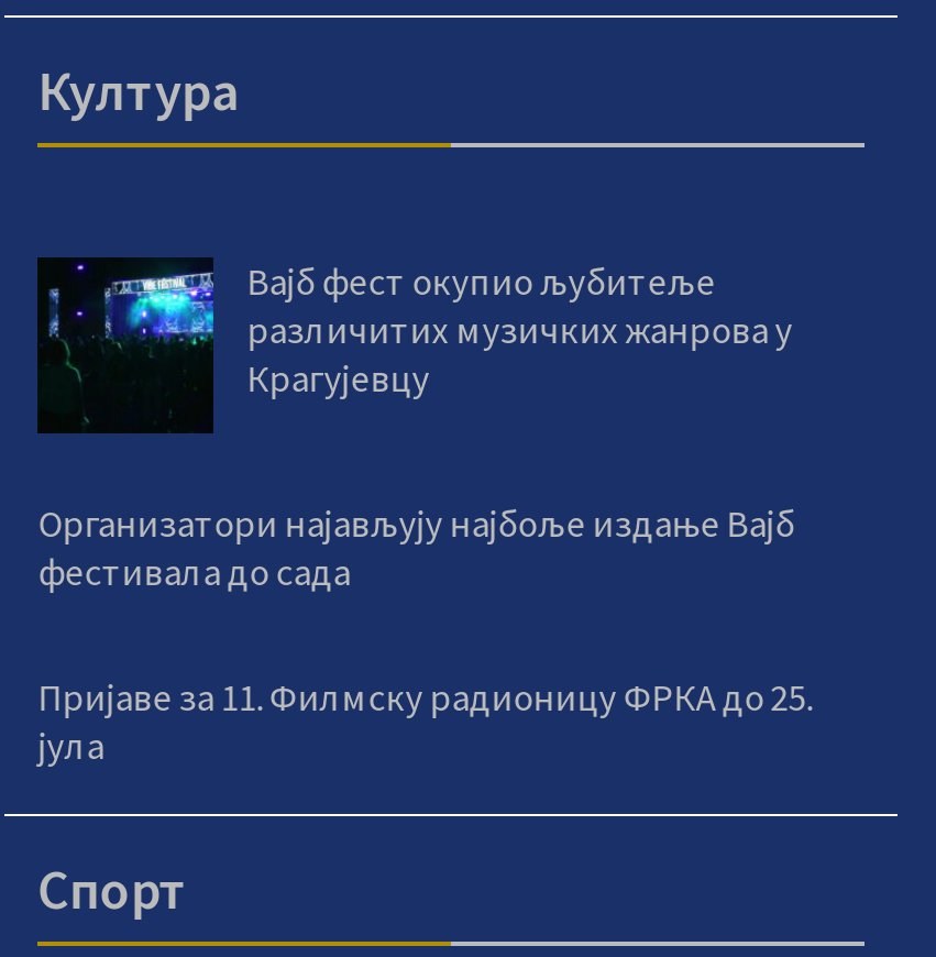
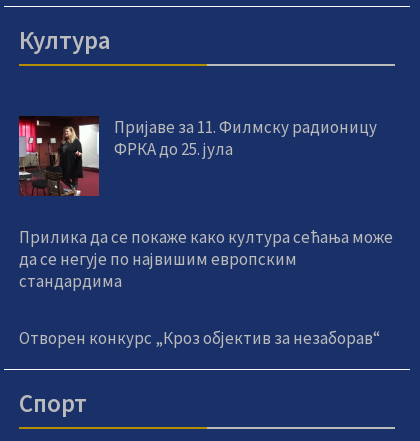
- [image]
- Вајб фест окупио љубитеље
- различитих музичких жанрова у
- Крагујевцу
+ [image]
+ Пријаве за 11. Филмску радионицу
+ ФРКА до 25. јула

- Организатори најављују најбоље издање Вајб
- фестивала до сада
+ Прилика да се покаже како култура сећања може
+ да се негује по највишим европским
+ стандардима

- Пријаве за 11. Филмску радионицу ФРКА до 25.
- јула
+ Отворен конкурс „Кроз објектив за незаборав“
